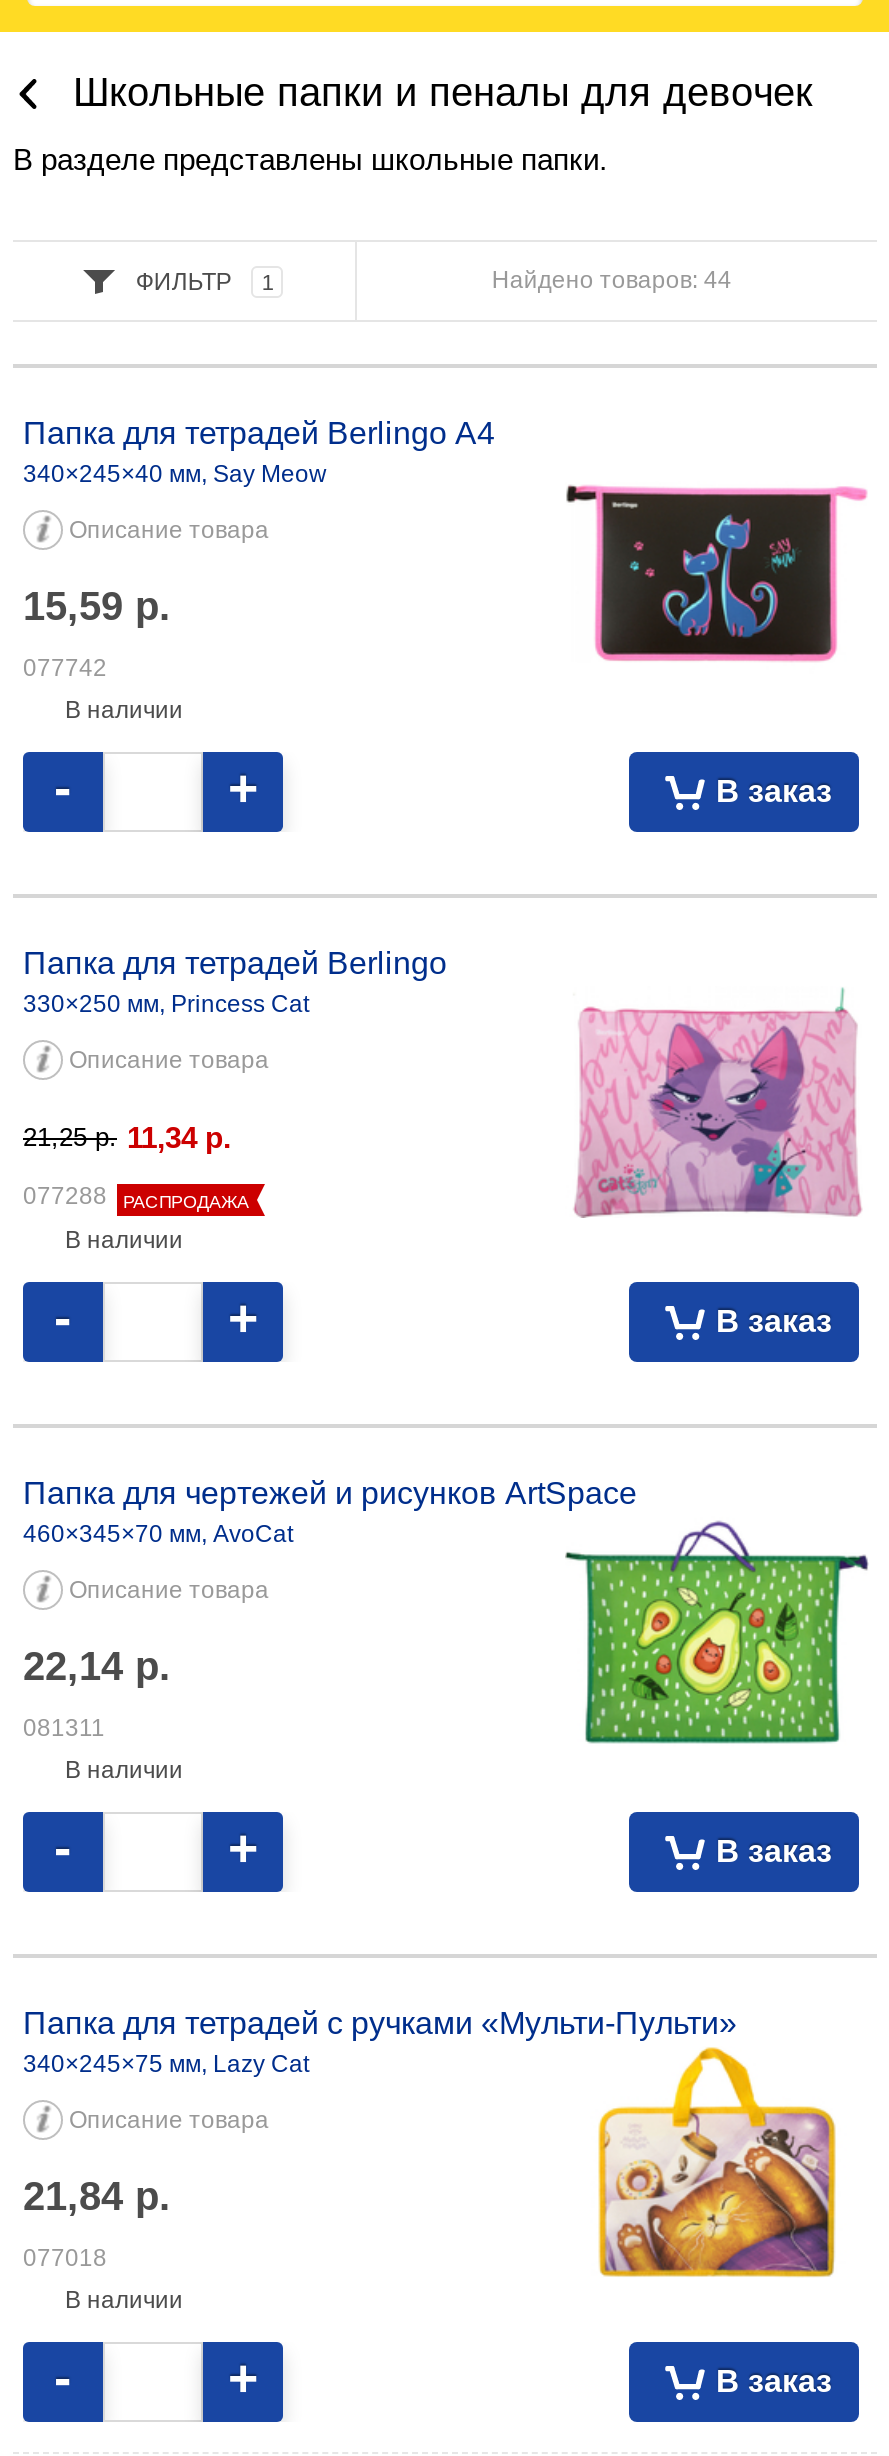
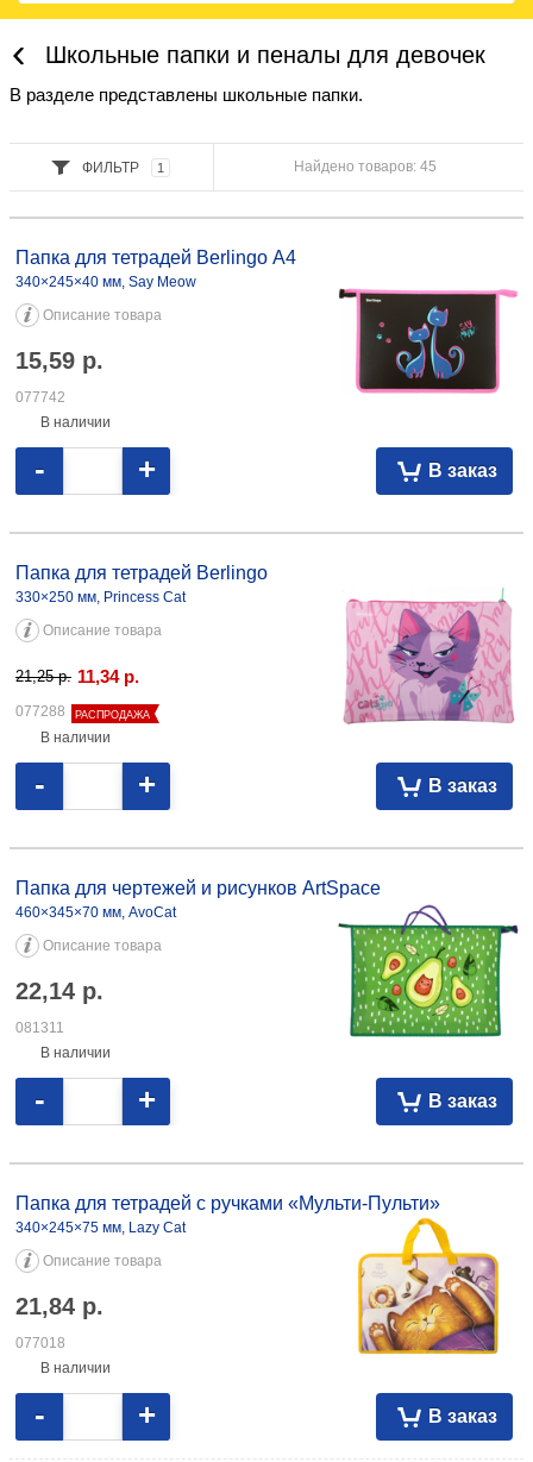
- Найдено товаров: 44
+ Найдено товаров: 45
